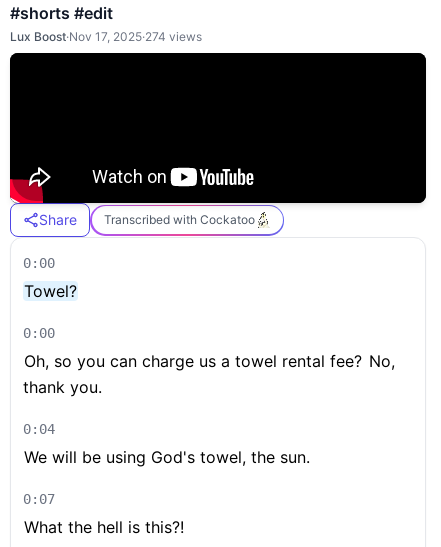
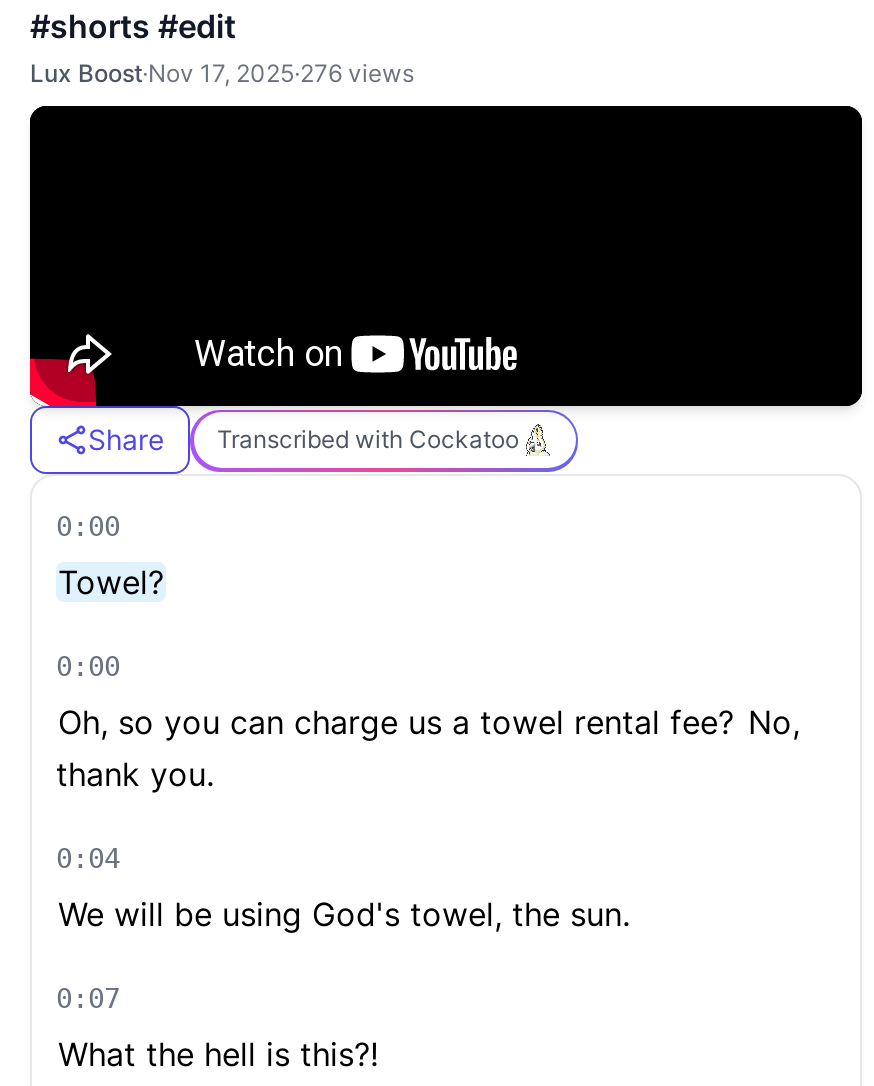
- Lux Boost·Nov 17, 2025·274 views
+ Lux Boost·Nov 17, 2025·276 views
